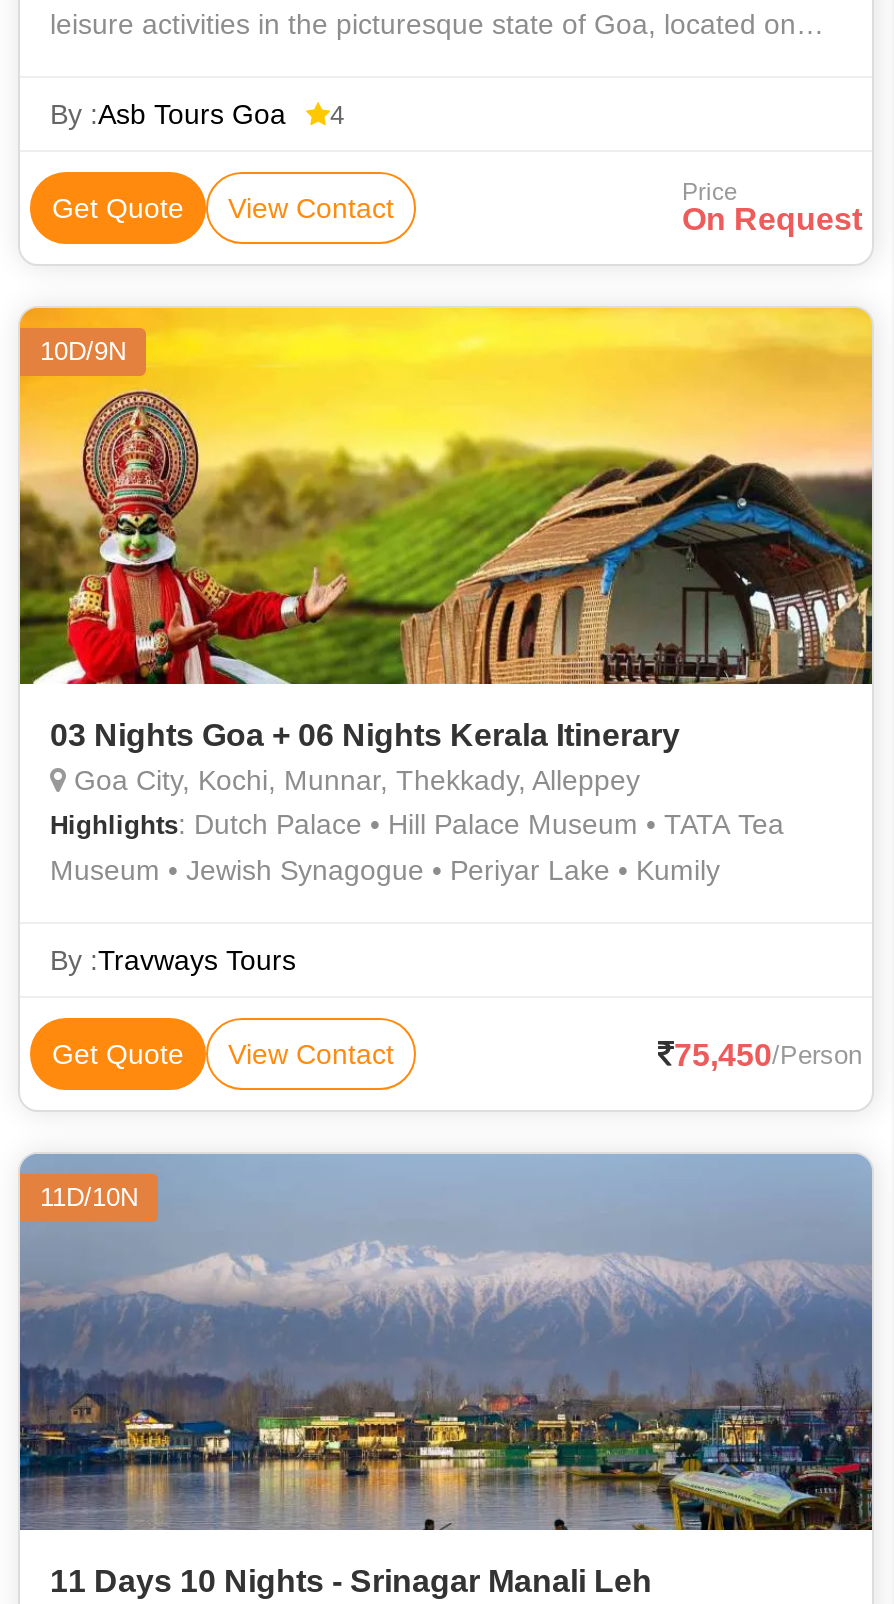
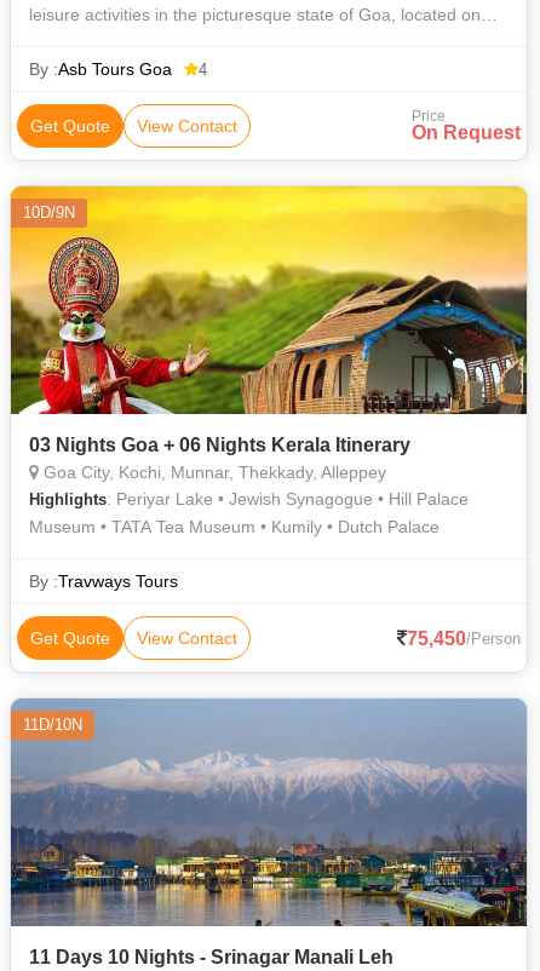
- Highlights: Dutch Palace • Hill Palace Museum • TATA Tea
- Museum • Jewish Synagogue • Periyar Lake • Kumily
+ Highlights: Periyar Lake • Jewish Synagogue • Hill Palace
+ Museum • TATA Tea Museum • Kumily • Dutch Palace
